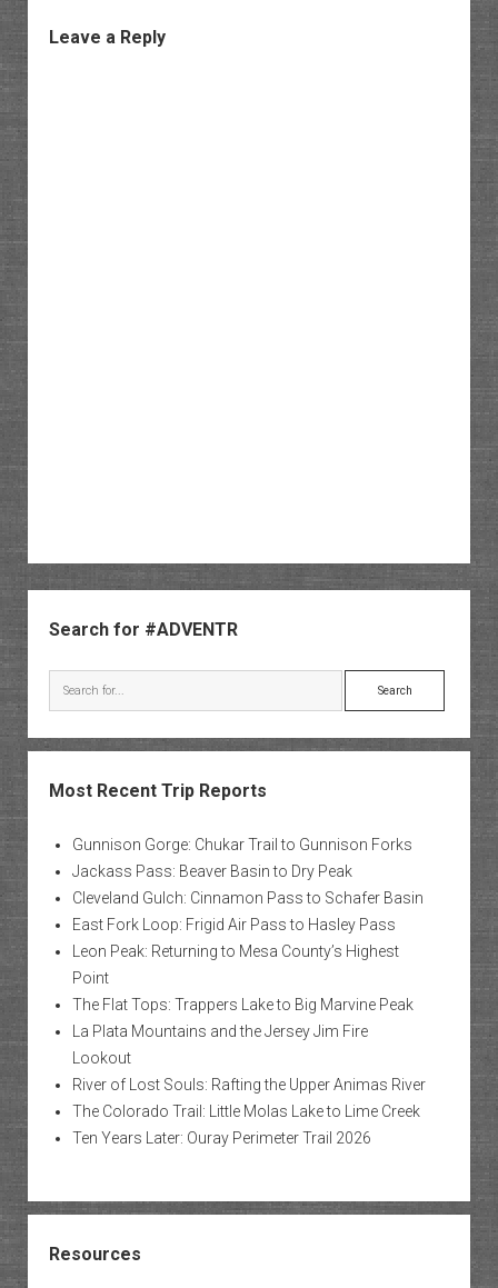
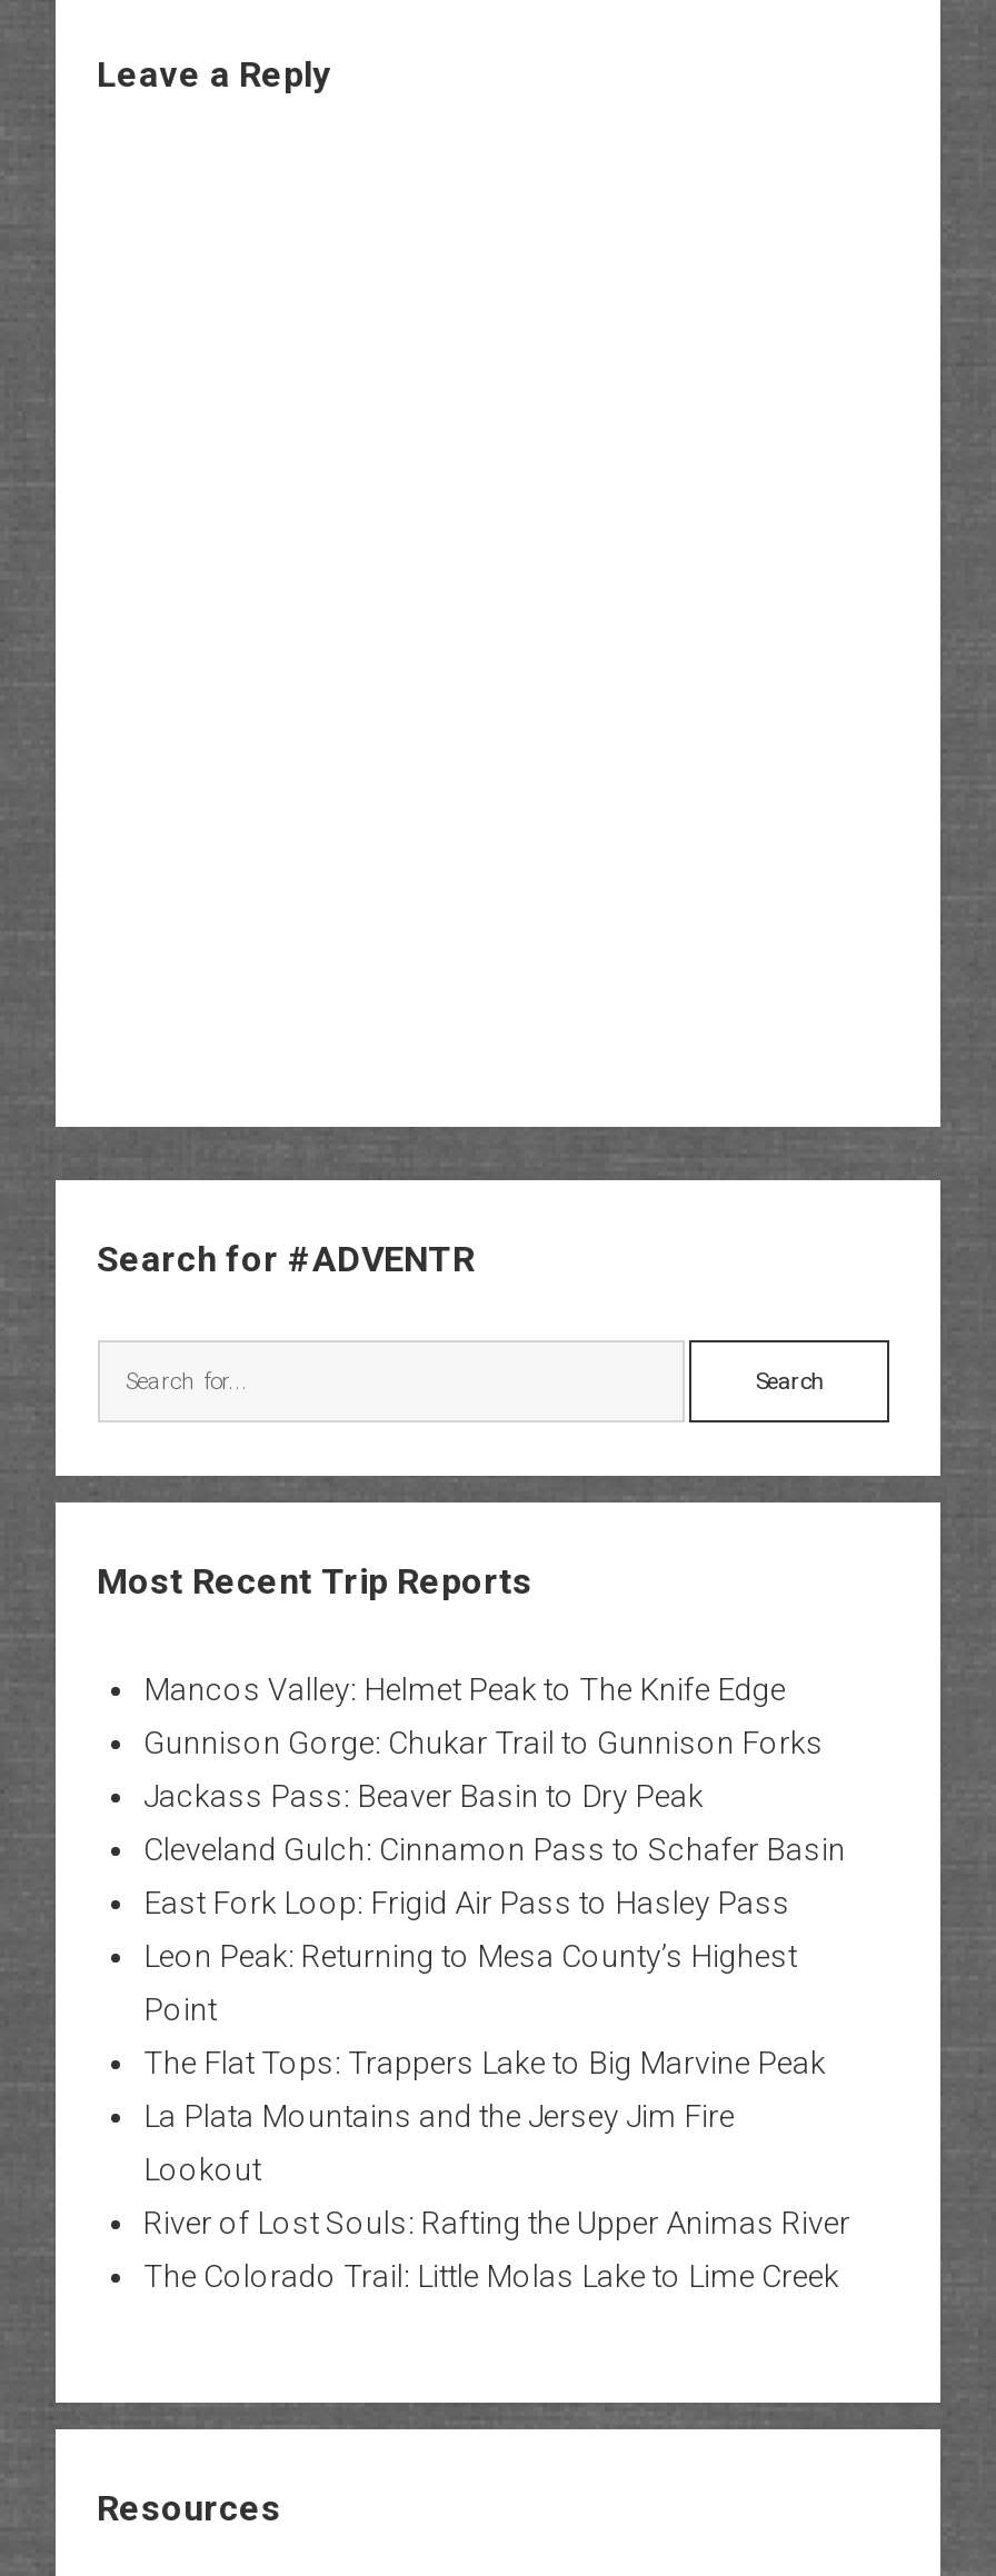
+ Mancos Valley: Helmet Peak to The Knife Edge

moved down: Gunnison Gorge: Chukar Trail to Gunnison Forks | Jackass Pass: Beaver Basin to Dry Peak | Cleveland Gulch: Cinnamon Pass to Schafer Basin | ... | River of Lost Souls: Rafting the Upper Animas River | The Colorado Trail: Little Molas Lake to Lime Creek

- Ten Years Later: Ouray Perimeter Trail 2026
